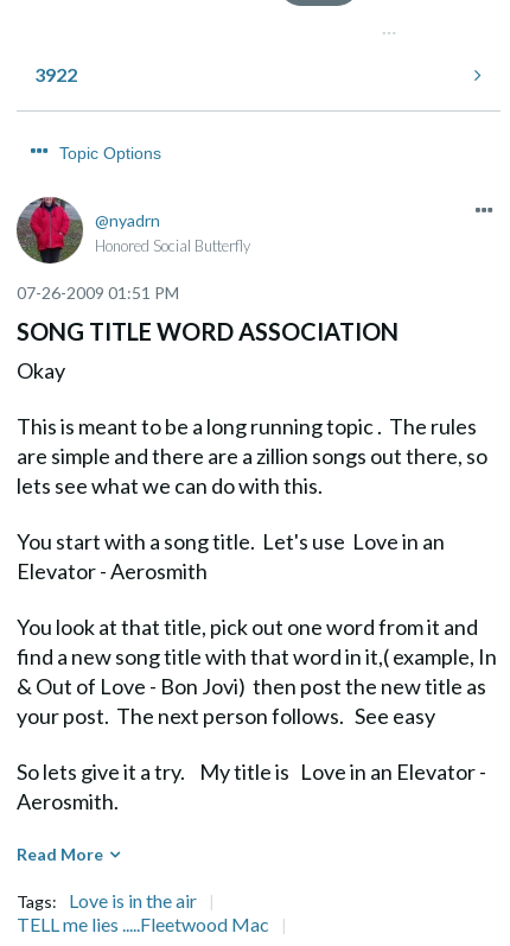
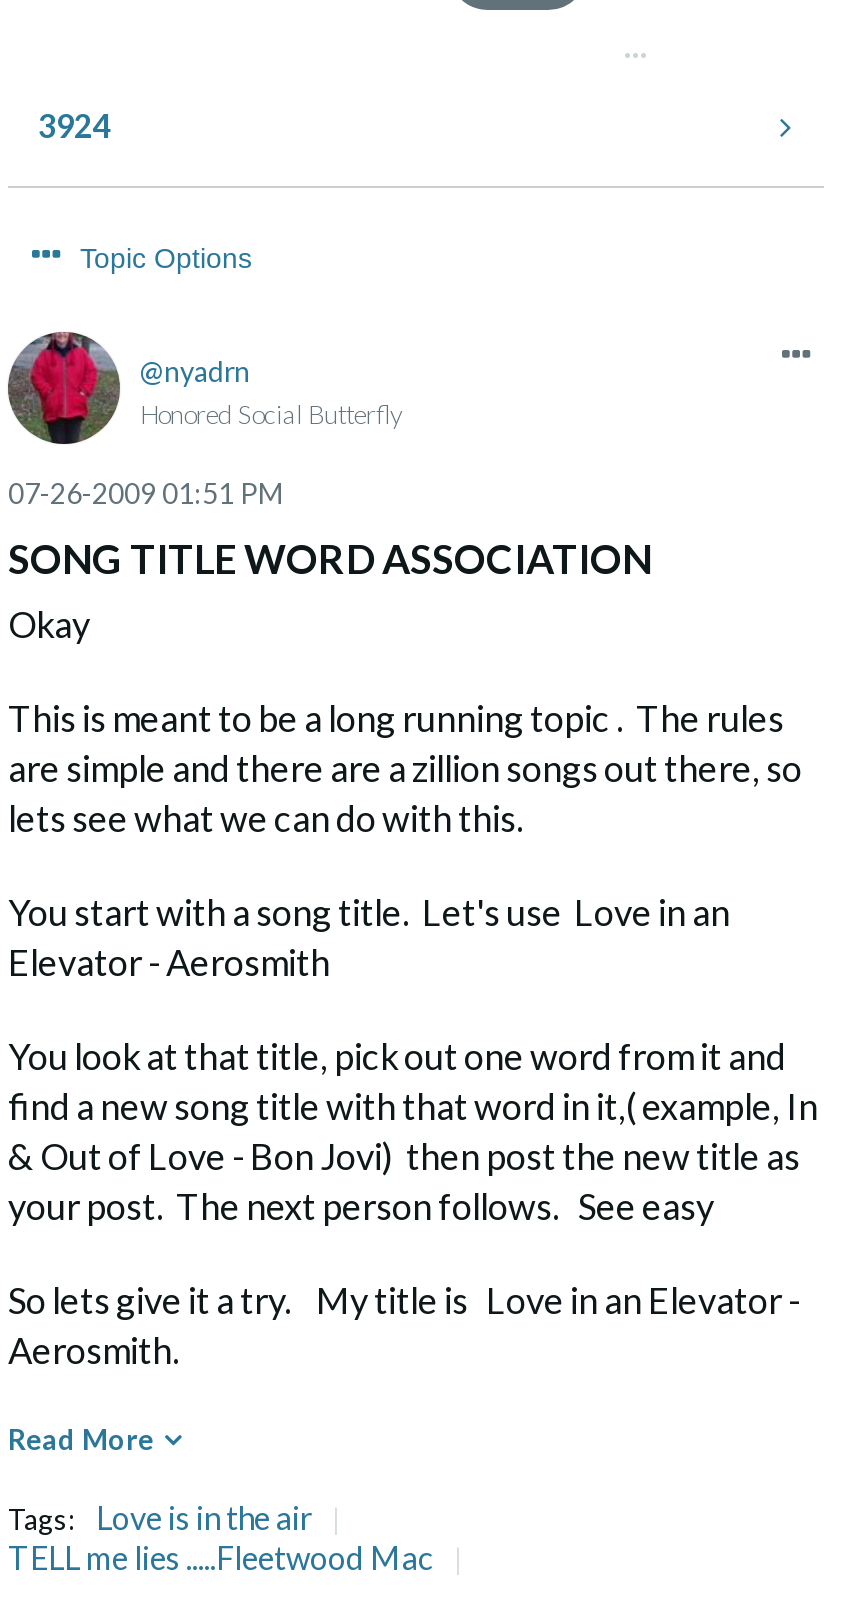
- 3922
+ 3924
